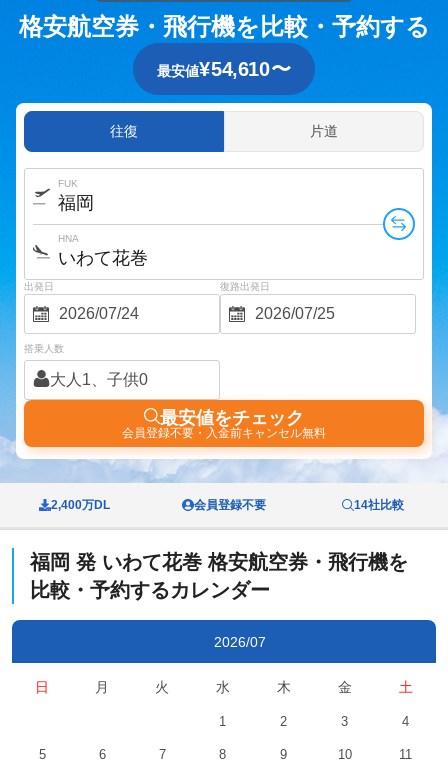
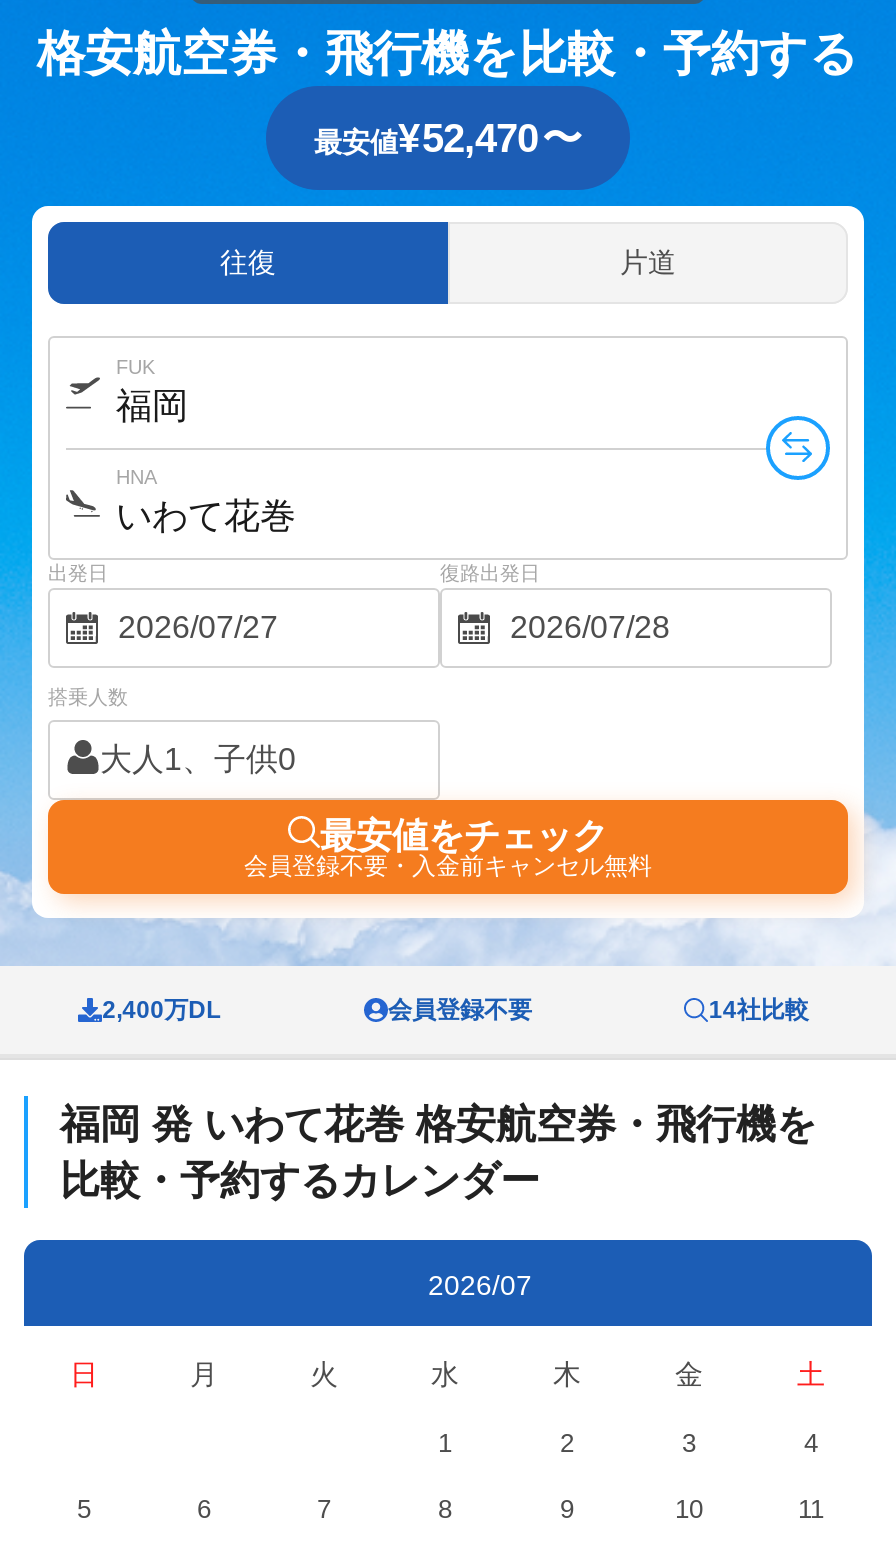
- 最安値¥54,610 〜
+ 最安値¥52,470 〜
